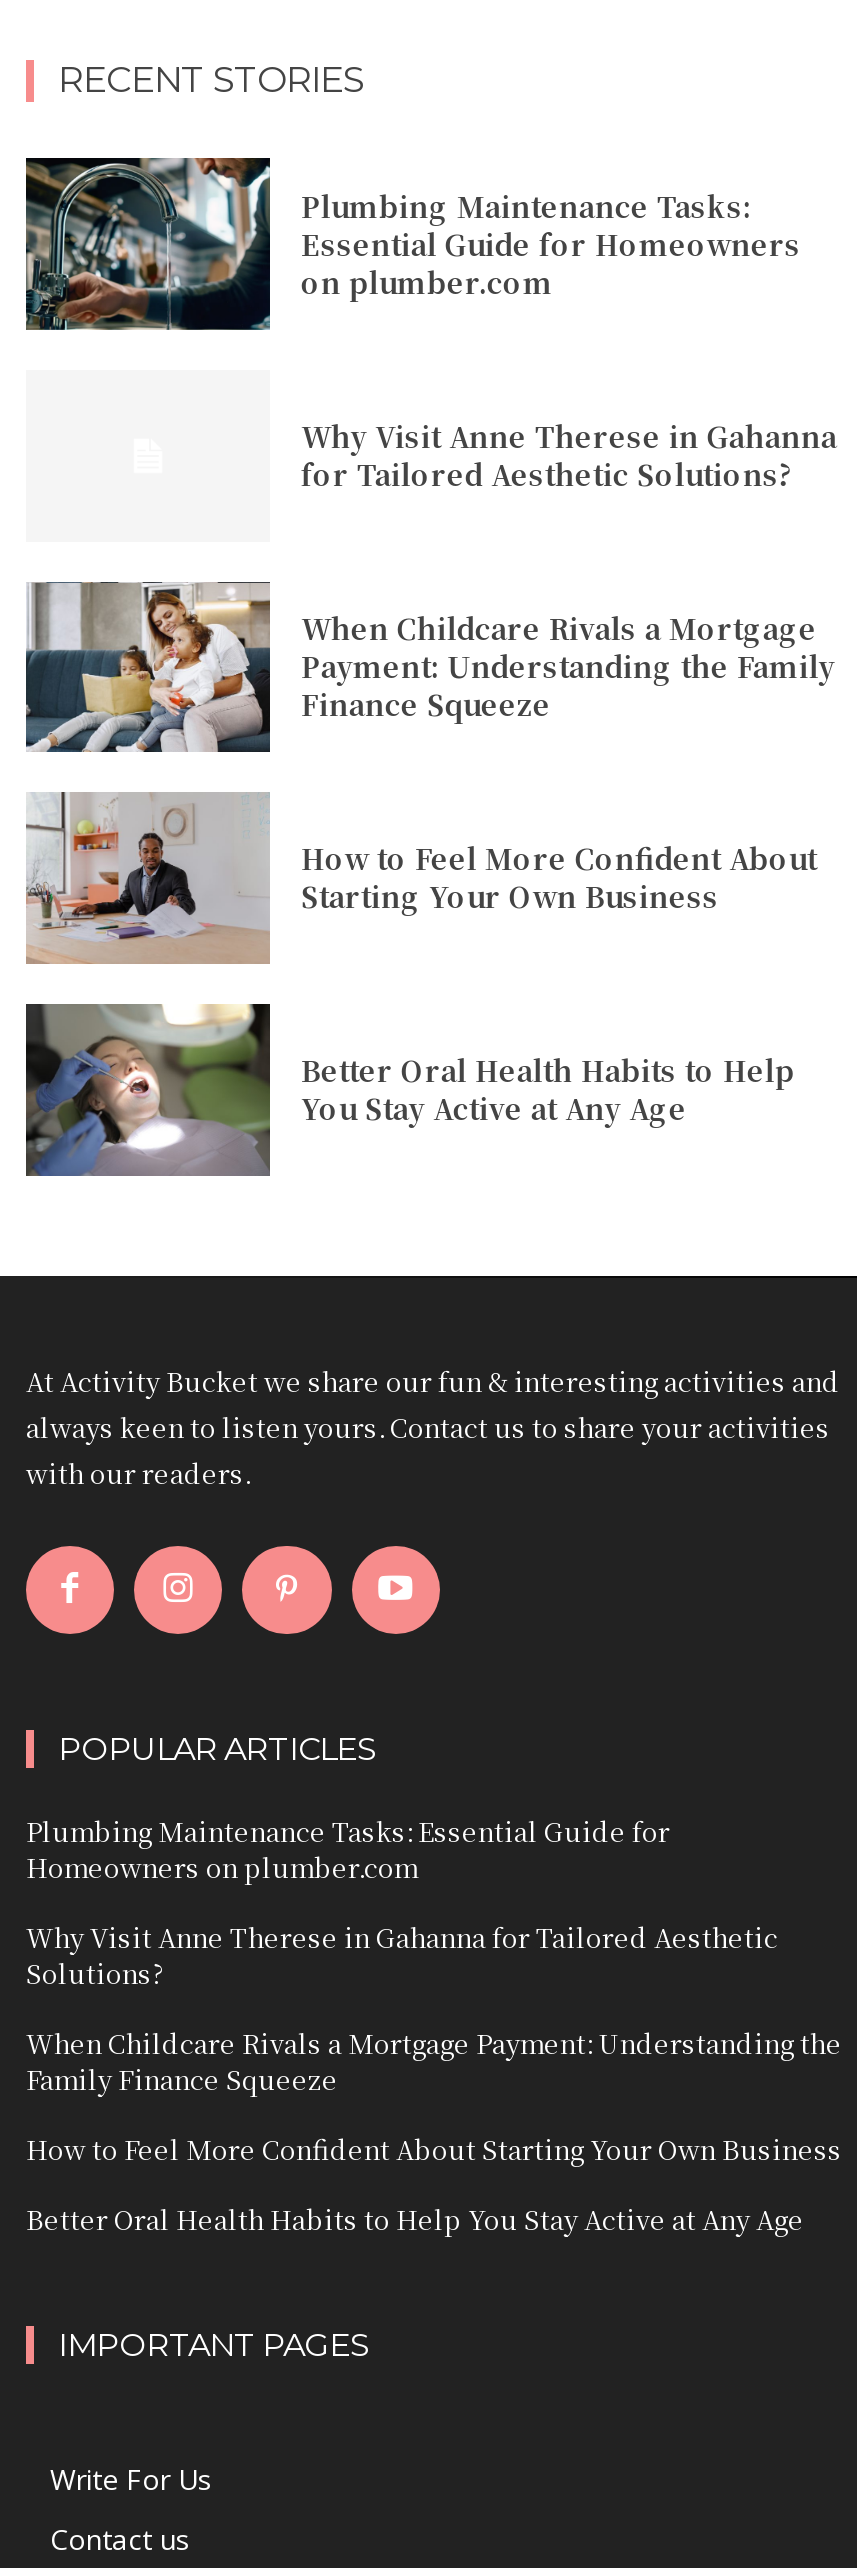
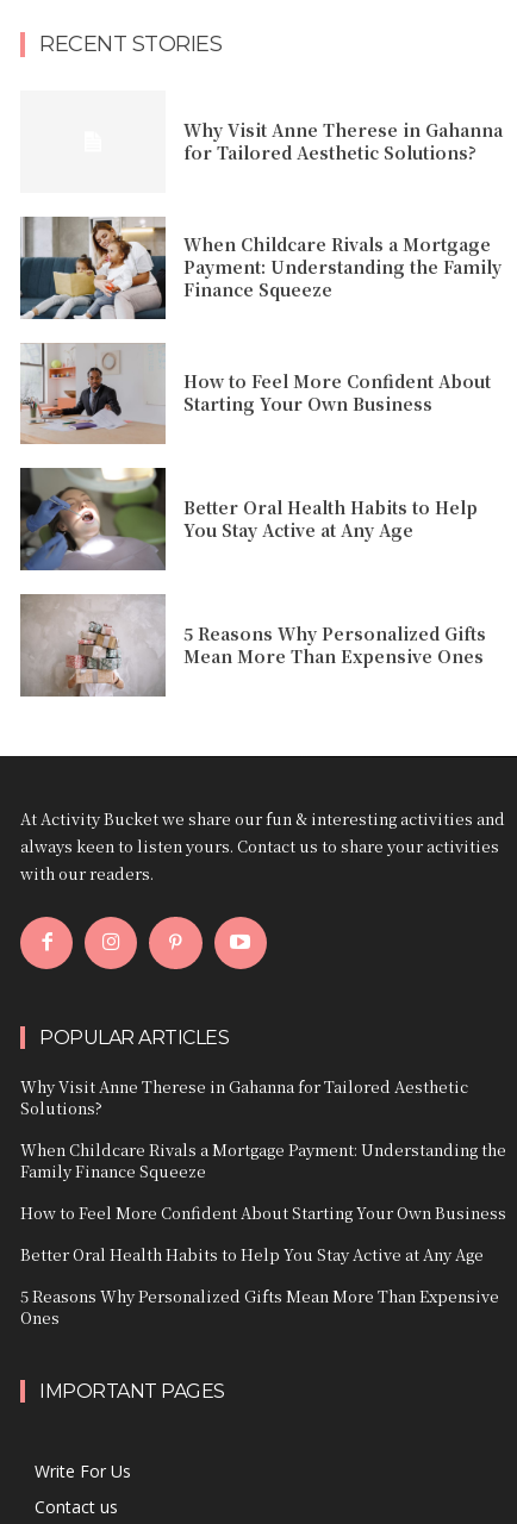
- [image]
- Plumbing Maintenance Tasks:
- Essential Guide for Homeowners
- on plumber.com

moved up: [image] | Why Visit Anne Therese in Gahanna | for Tailored Aesthetic Solutions? | ... | Better Oral Health Habits to Help | You Stay Active at Any Age

+ [image]
+ 5 Reasons Why Personalized Gifts
+ Mean More Than Expensive Ones

- Plumbing Maintenance Tasks: Essential Guide for
- Homeowners on plumber.com

moved up: Why Visit Anne Therese in Gahanna for Tailored Aesthetic | Solutions? | When Childcare Rivals a Mortgage Payment: Understanding the | Family Finance Squeeze | How to Feel More Confident About Starting Your Own Business | Better Oral Health Habits to Help You Stay Active at Any Age

+ 5 Reasons Why Personalized Gifts Mean More Than Expensive
+ Ones
